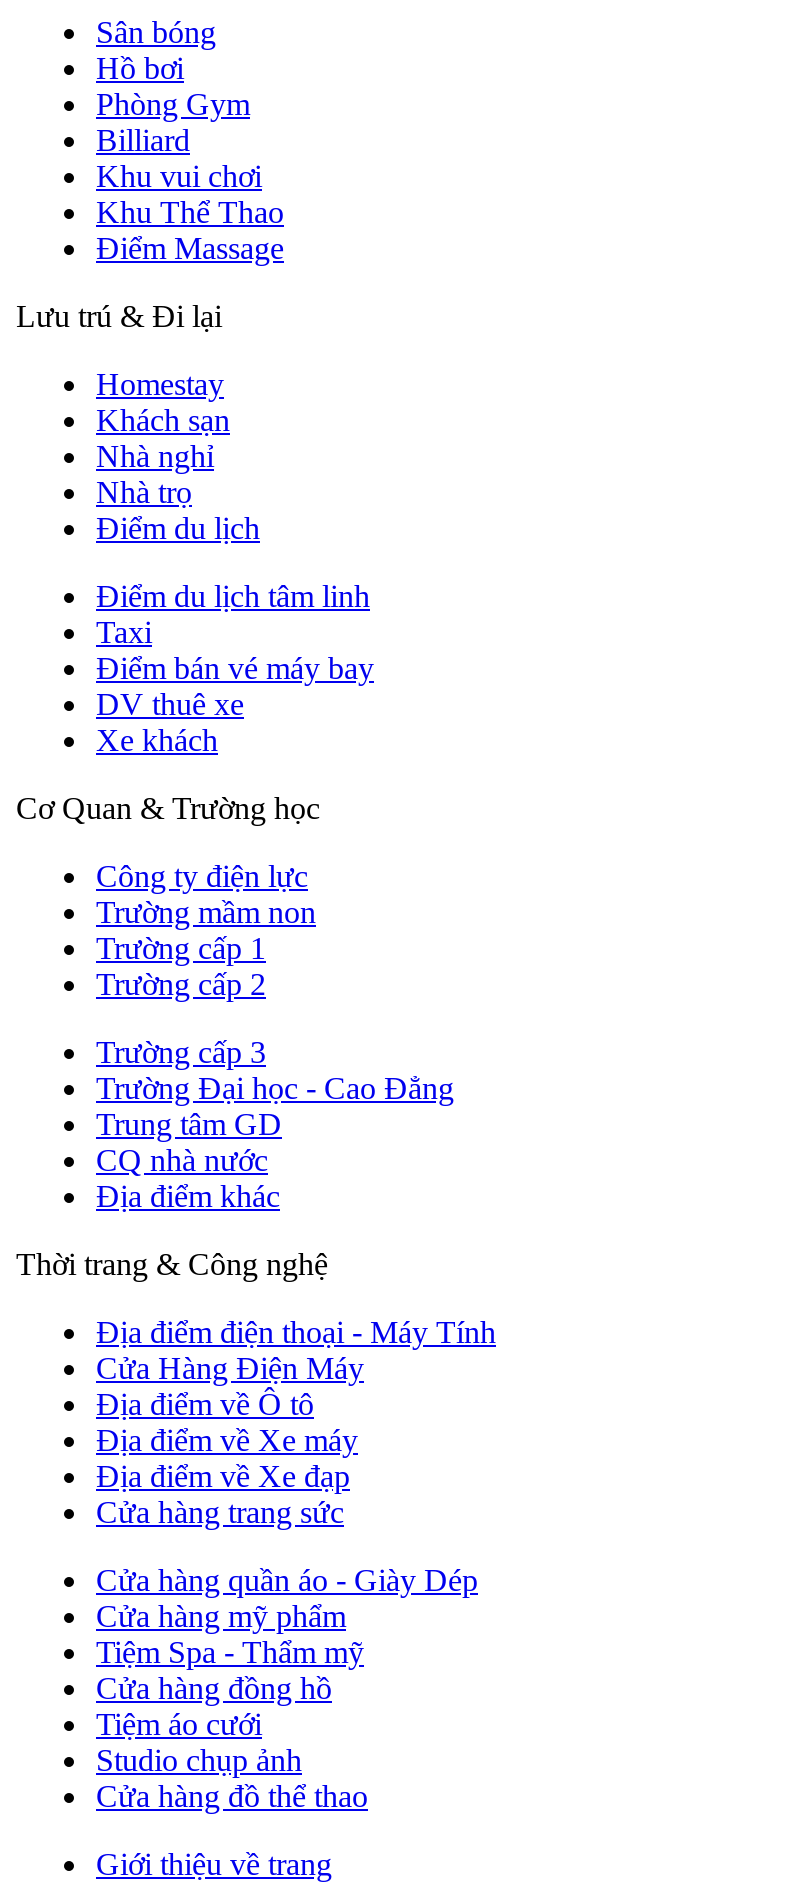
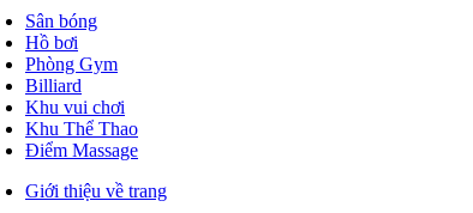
- Lưu trú & Đi lại
- Homestay
- Khách sạn
- Nhà nghỉ
- Nhà trọ
- Điểm du lịch
- Điểm du lịch tâm linh
- Taxi
- Điểm bán vé máy bay
- DV thuê xe
- Xe khách
- Cơ Quan & Trường học
- Công ty điện lực
- Trường mầm non
- Trường cấp 1
- Trường cấp 2
- Trường cấp 3
- Trường Đại học - Cao Đẳng
- Trung tâm GD
- CQ nhà nước
- Địa điểm khác
- Thời trang & Công nghệ
- Địa điểm điện thoại - Máy Tính
- Cửa Hàng Điện Máy
- Địa điểm về Ô tô
- Địa điểm về Xe máy
- Địa điểm về Xe đạp
- Cửa hàng trang sức
- Cửa hàng quần áo - Giày Dép
- Cửa hàng mỹ phẩm
- Tiệm Spa - Thẩm mỹ
- Cửa hàng đồng hồ
- Tiệm áo cưới
- Studio chụp ảnh
- Cửa hàng đồ thể thao
